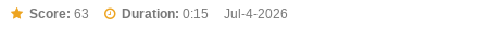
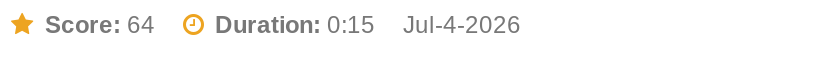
- Score: 63
+ Score: 64
